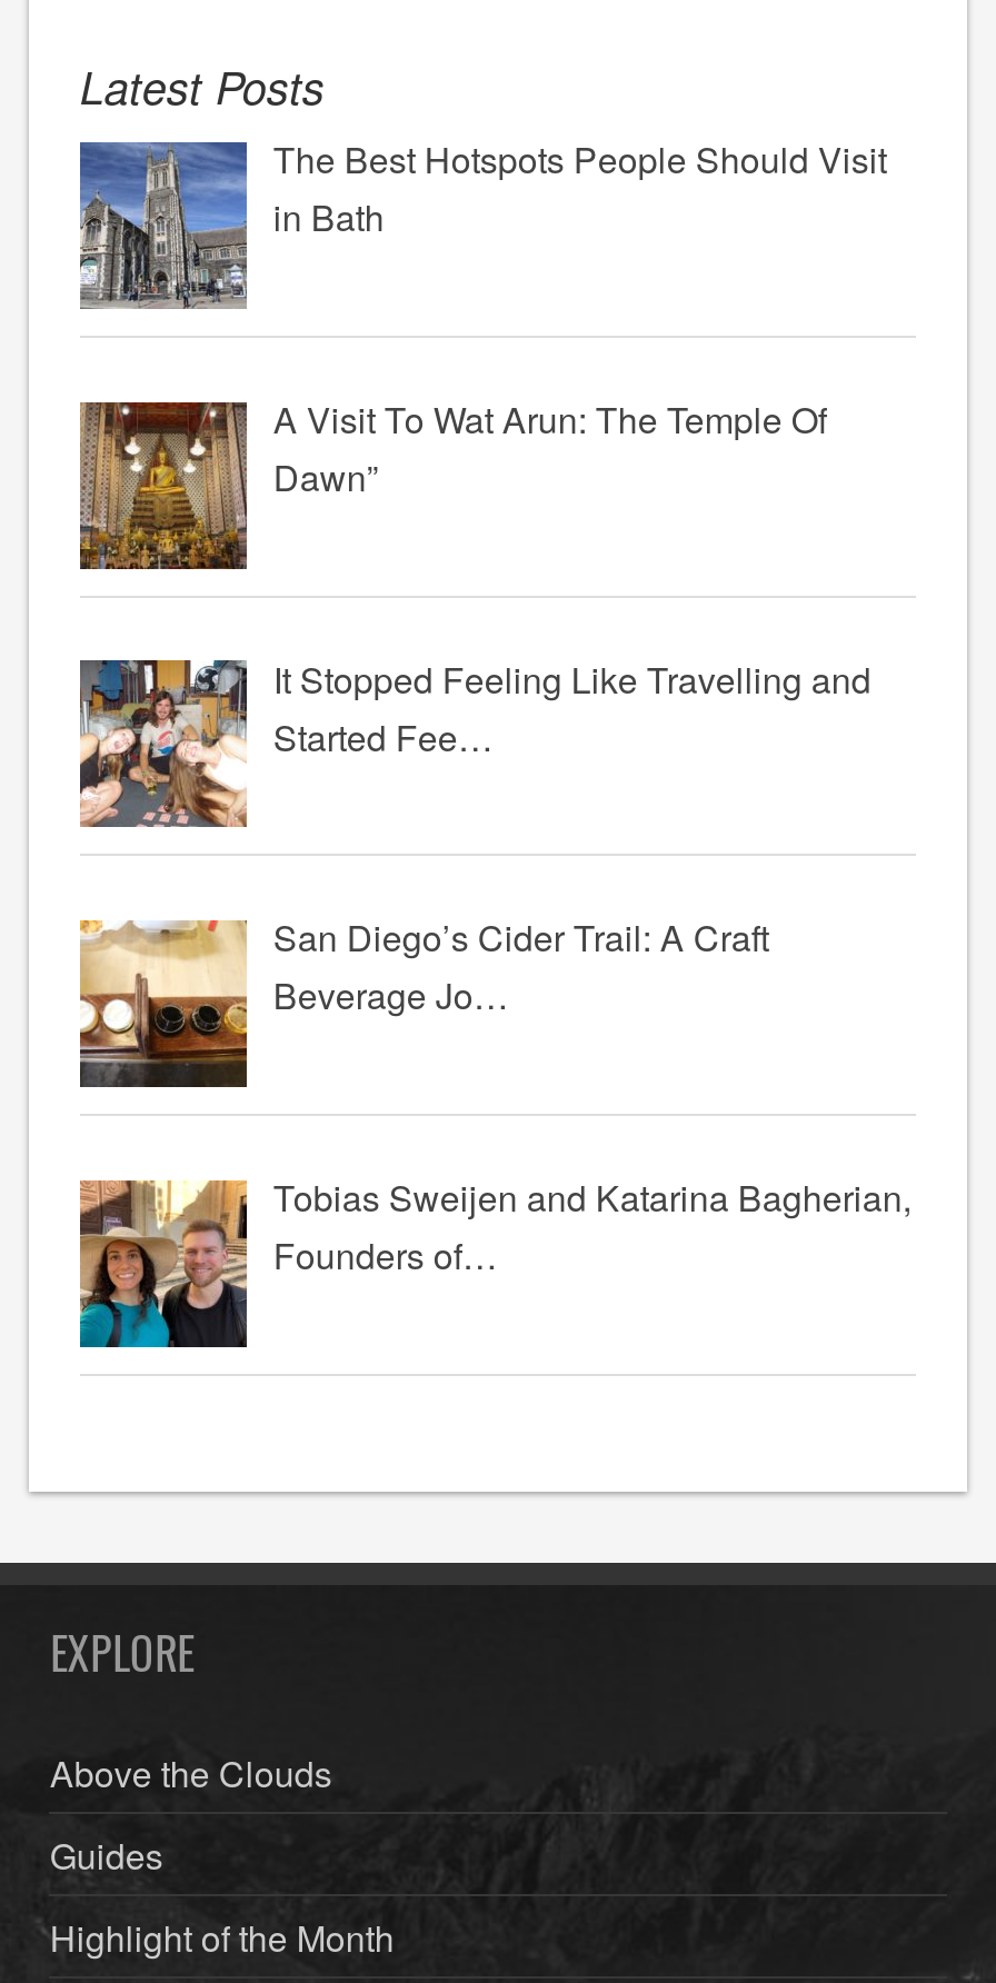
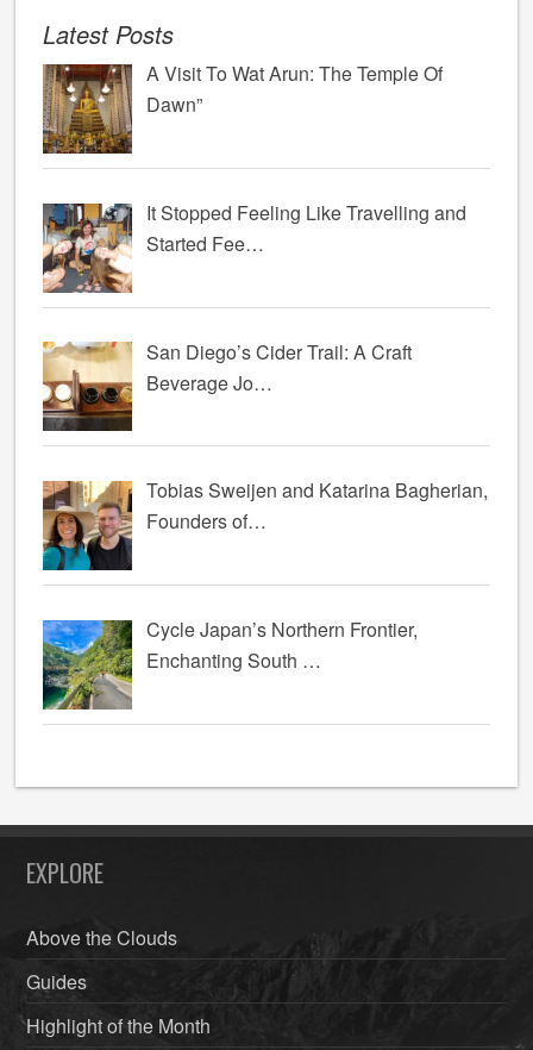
- [image]
- The Best Hotspots People Should Visit
- in Bath

moved up: [image] | A Visit To Wat Arun: The Temple Of | Dawn” | ... | Tobias Sweijen and Katarina Bagherian, | Founders of…

+ [image]
+ Cycle Japan’s Northern Frontier,
+ Enchanting South …
